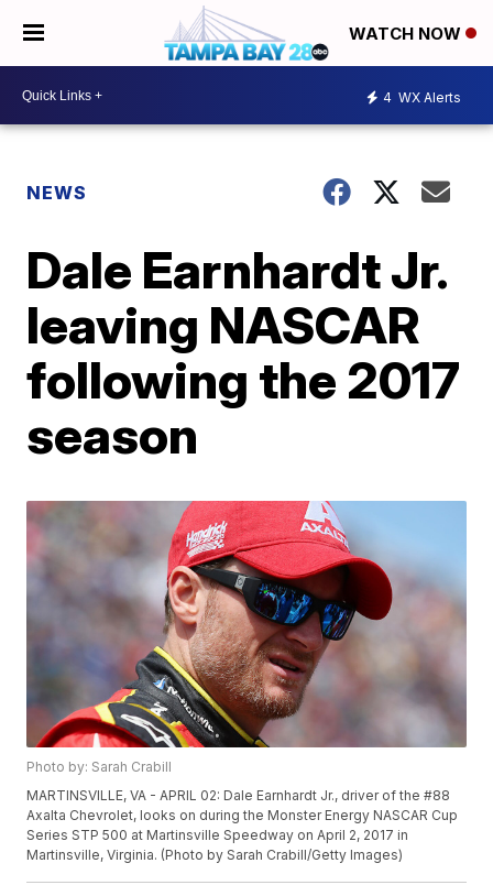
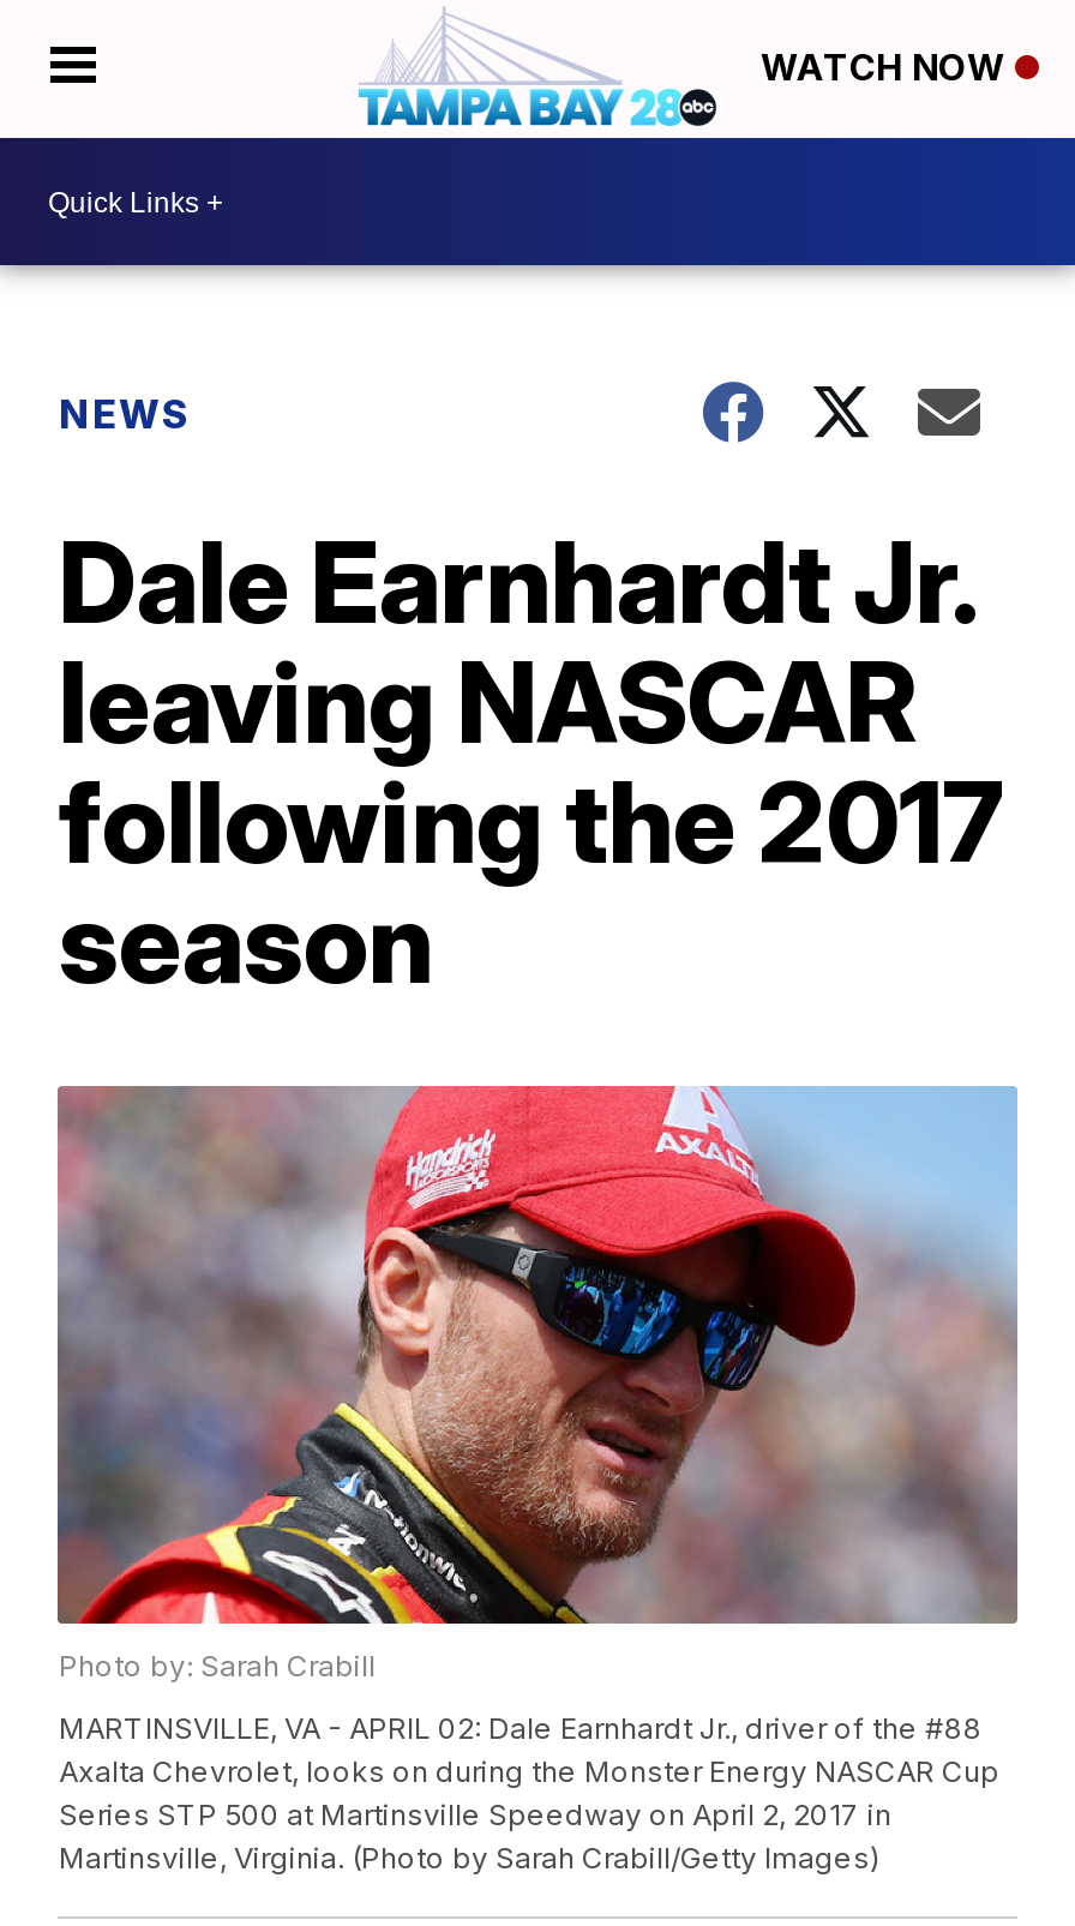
- 4 WX Alerts
